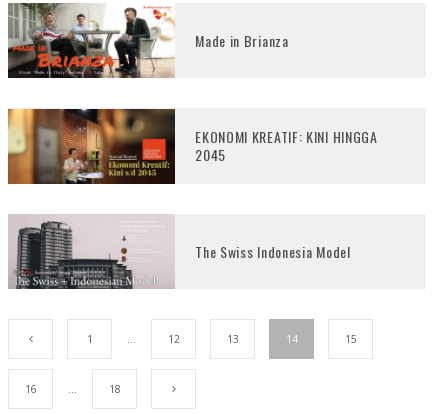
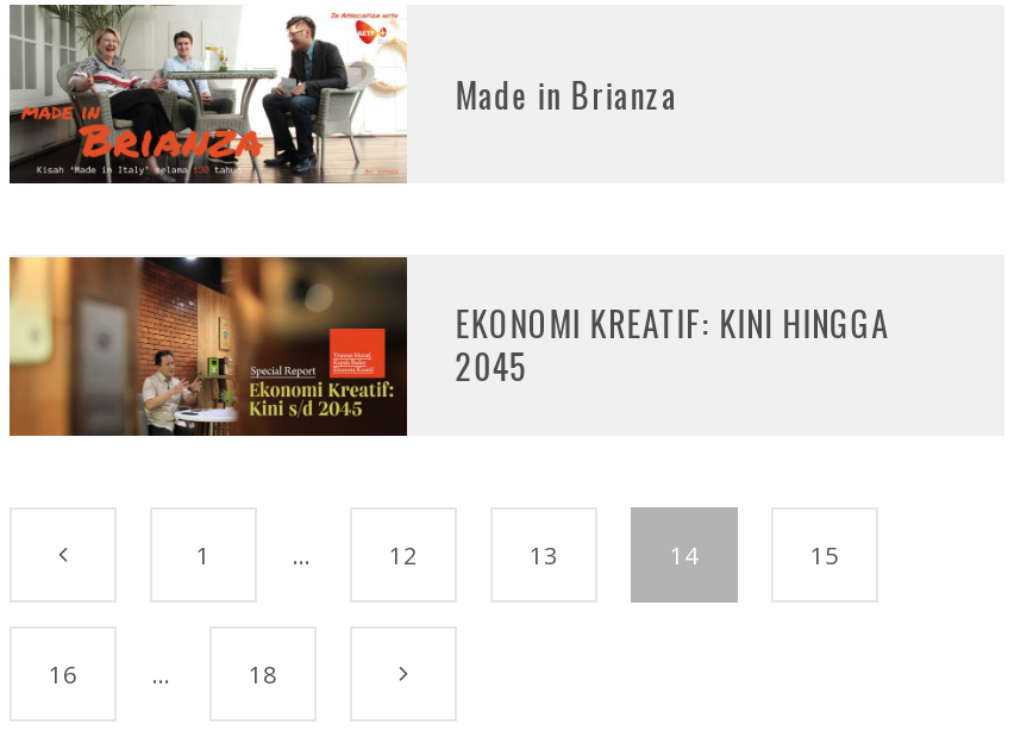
- [image]
- The Swiss Indonesia Model
